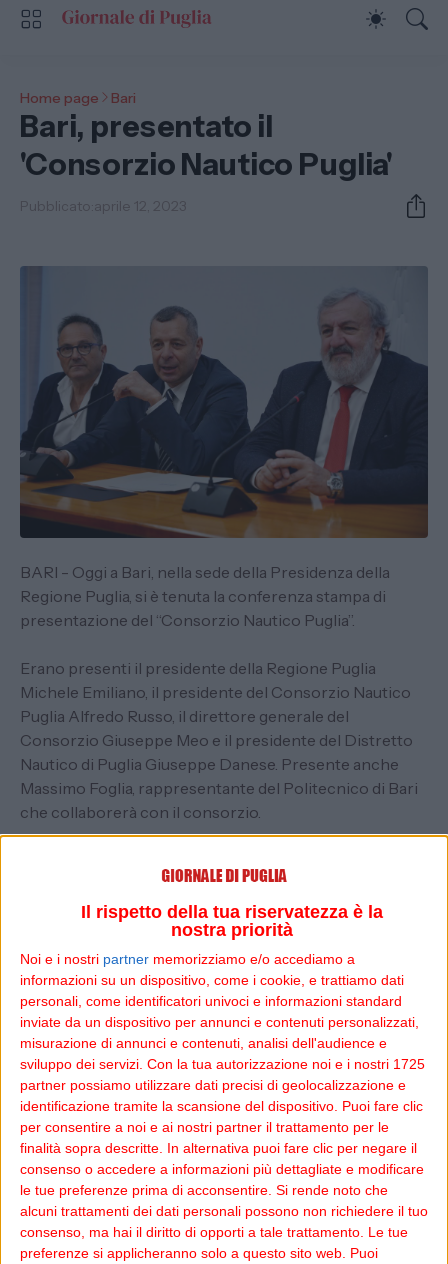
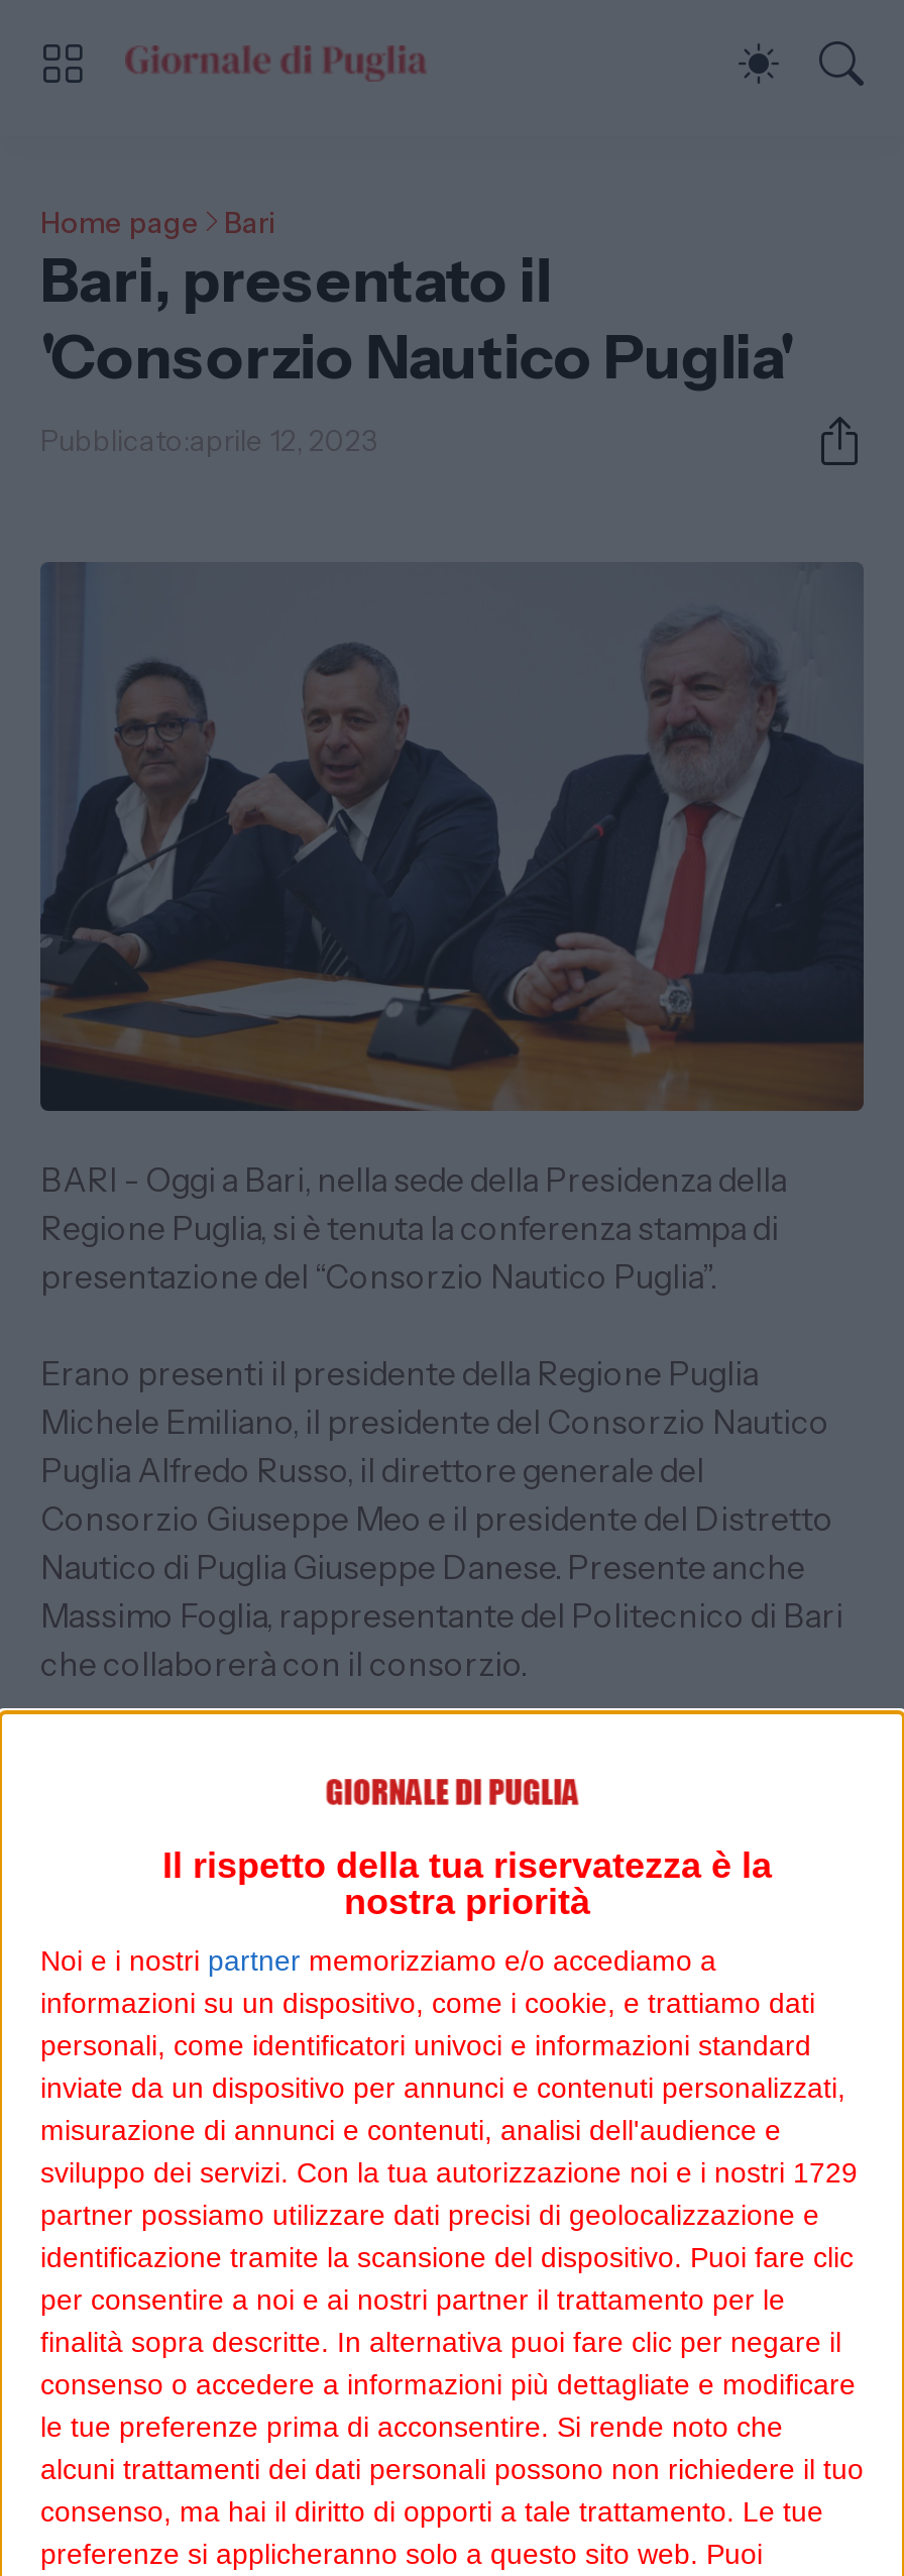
- sviluppo dei servizi. Con la tua autorizzazione noi e i nostri 1725
+ sviluppo dei servizi. Con la tua autorizzazione noi e i nostri 1729
